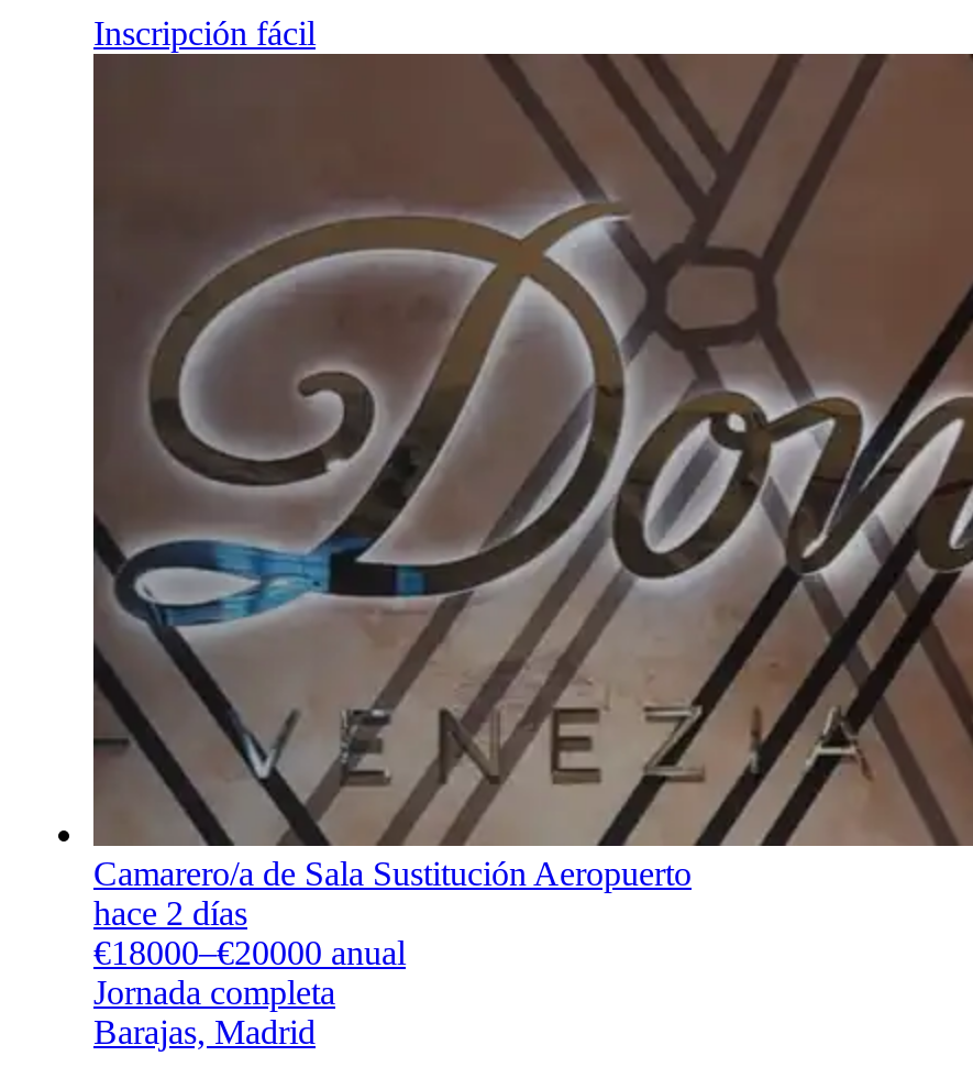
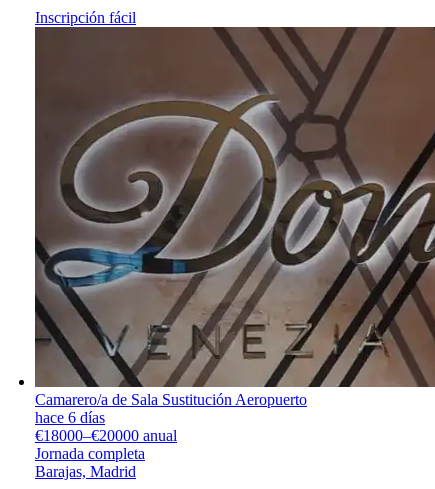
- hace 2 días
+ hace 6 días
